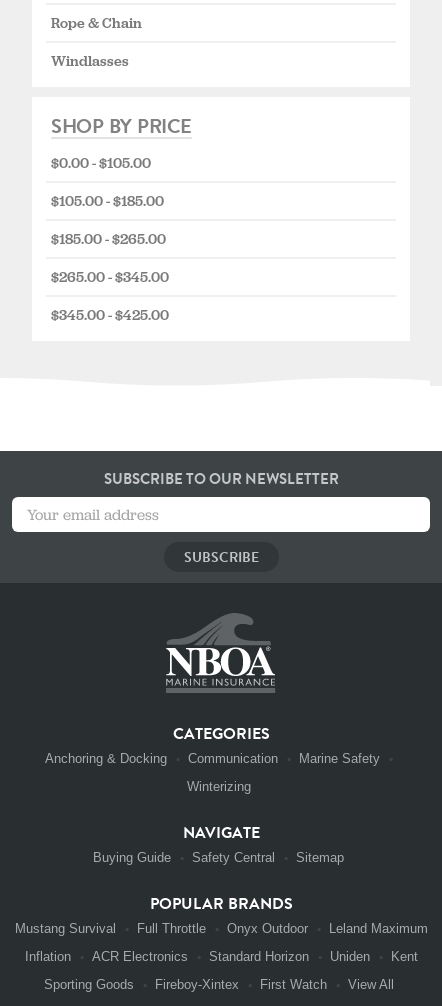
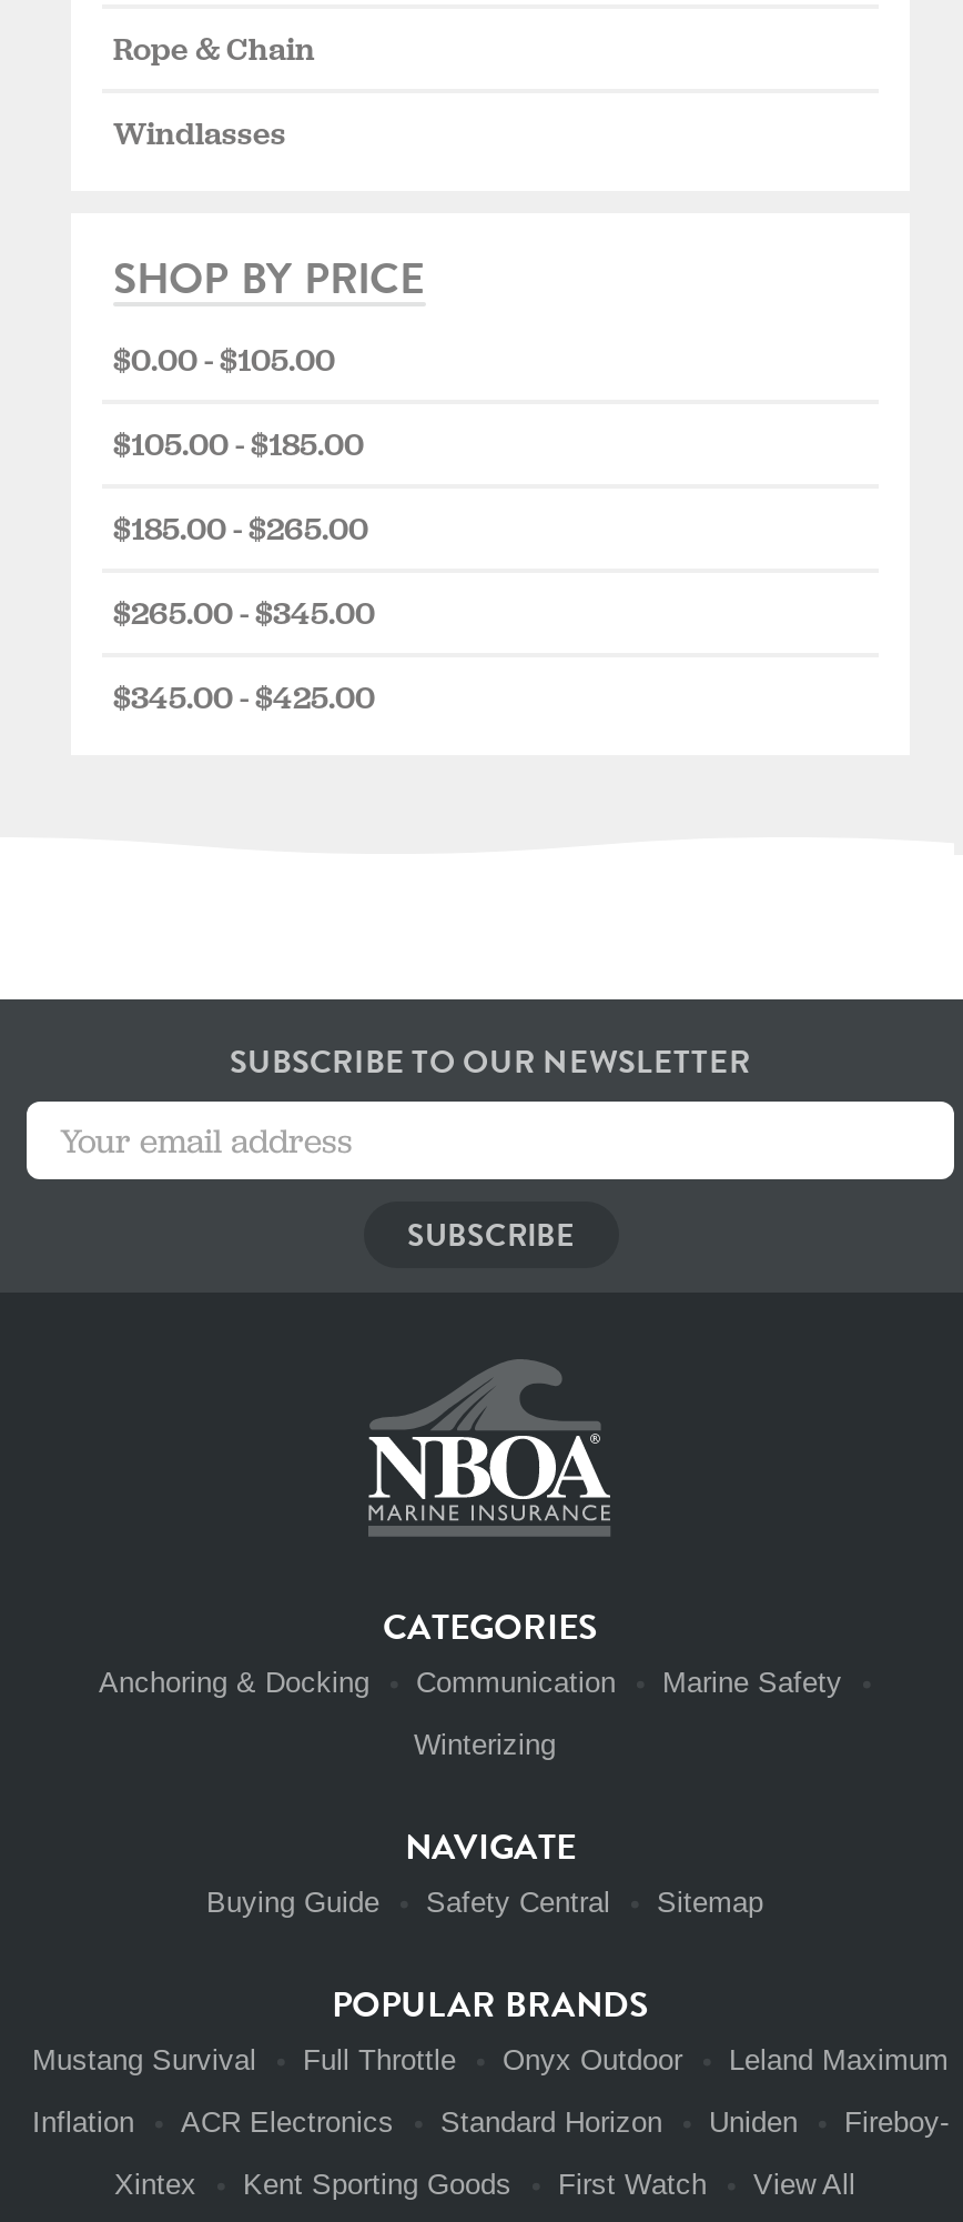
- Kent
+ Fireboy-

- Sporting Goods
- Fireboy-Xintex
+ Xintex
+ Kent Sporting Goods
